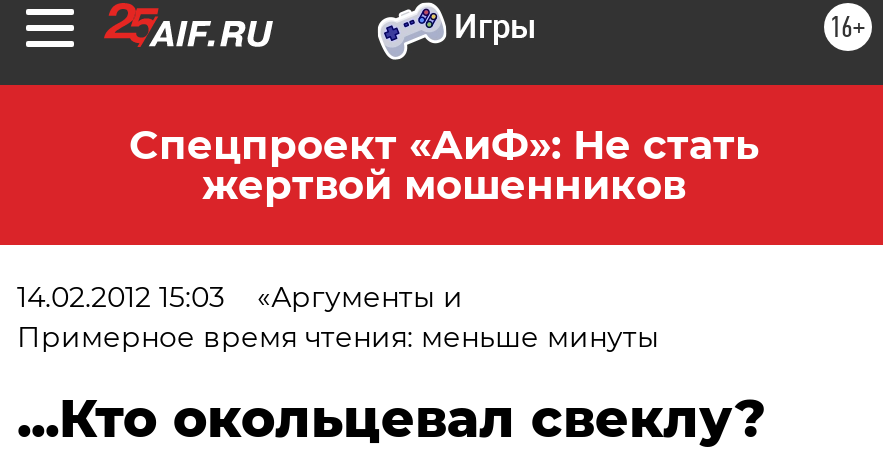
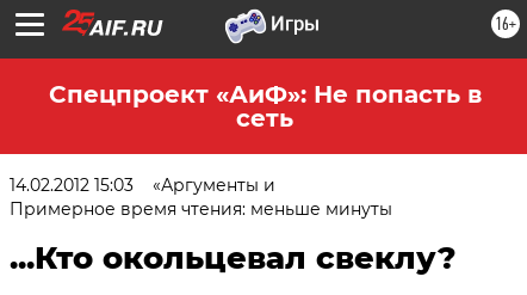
- Спецпроект «АиФ»: Не стать
- жертвой мошенников
+ Спецпроект «АиФ»: Не попасть в
+ сеть
